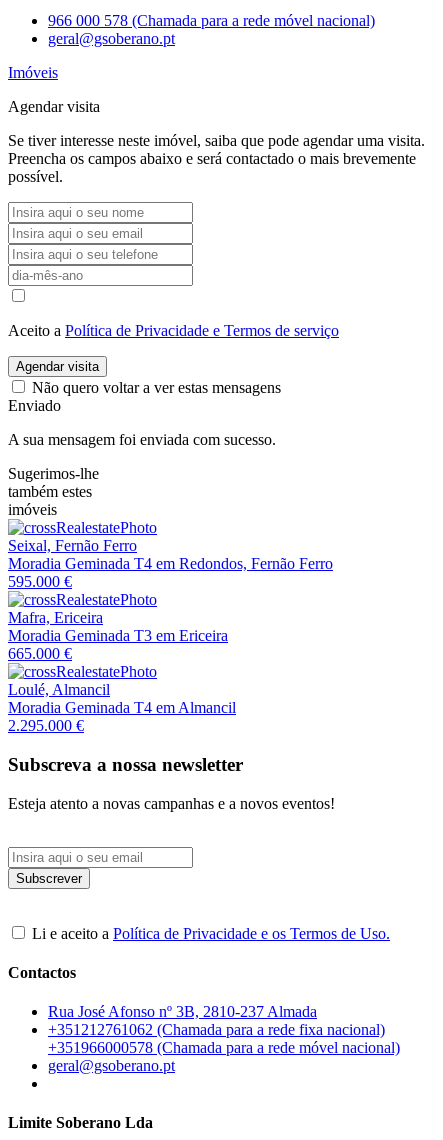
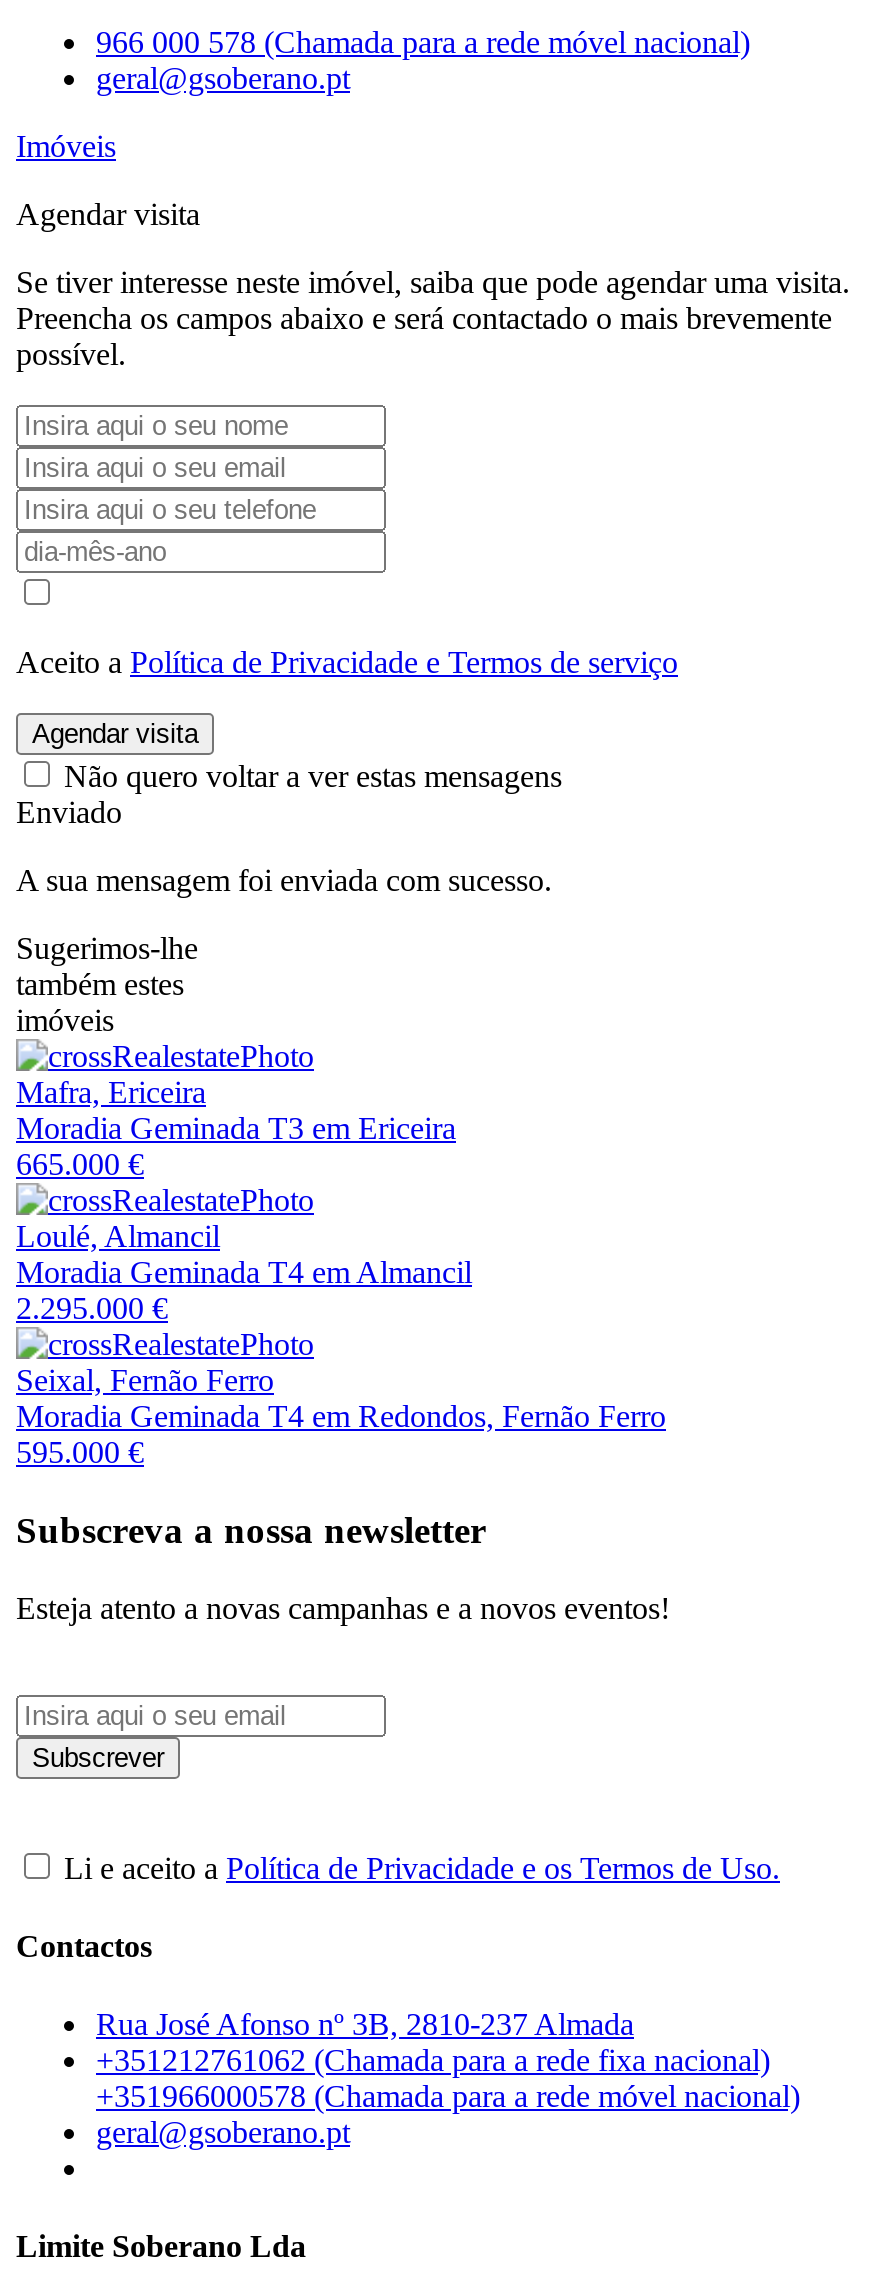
moved down: Seixal, Fernão Ferro | Moradia Geminada T4 em Redondos, Fernão Ferro | 595.000 €

moved up: Mafra, Ericeira | Moradia Geminada T3 em Ericeira | 665.000 € | Loulé, Almancil | Moradia Geminada T4 em Almancil | 2.295.000 €
